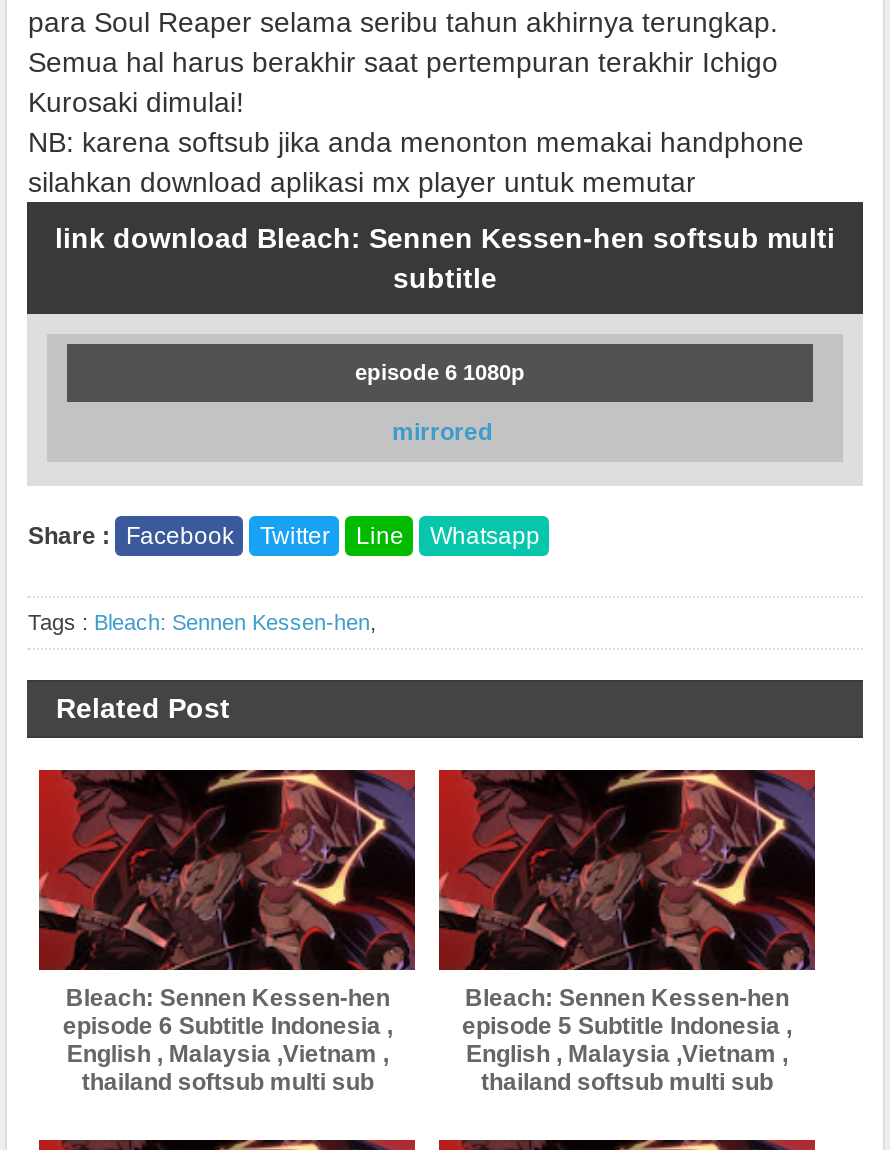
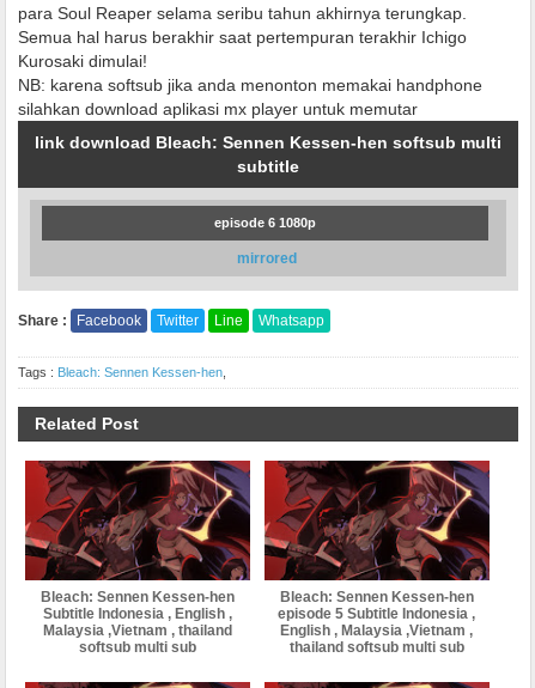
- episode 6 Subtitle Indonesia ,
- English , Malaysia ,Vietnam ,
- thailand softsub multi sub
+ Subtitle Indonesia , English ,
+ Malaysia ,Vietnam , thailand
+ softsub multi sub
